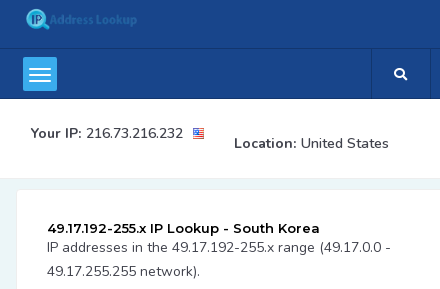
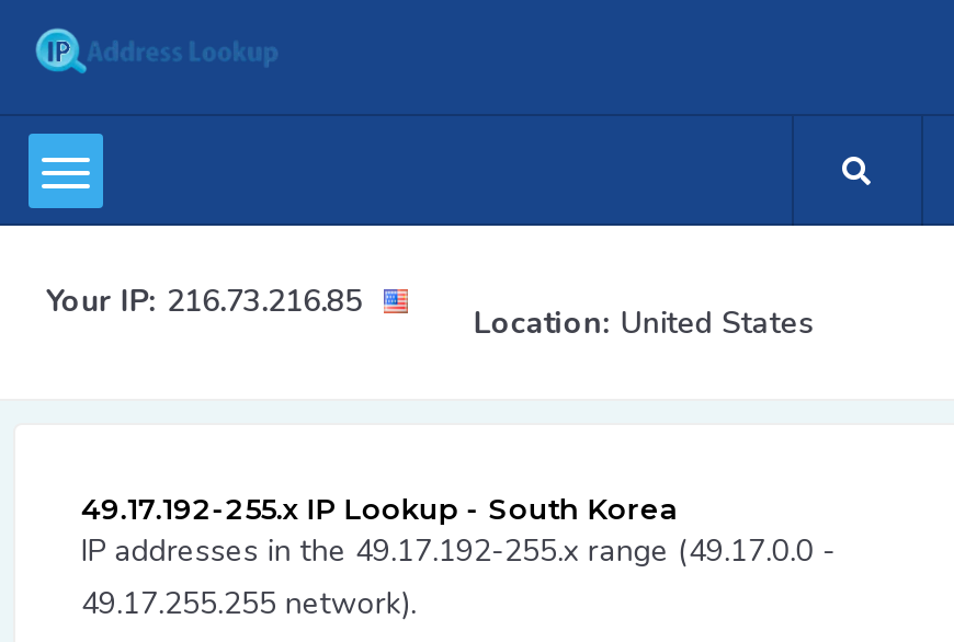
- Your IP: 216.73.216.232
+ Your IP: 216.73.216.85
